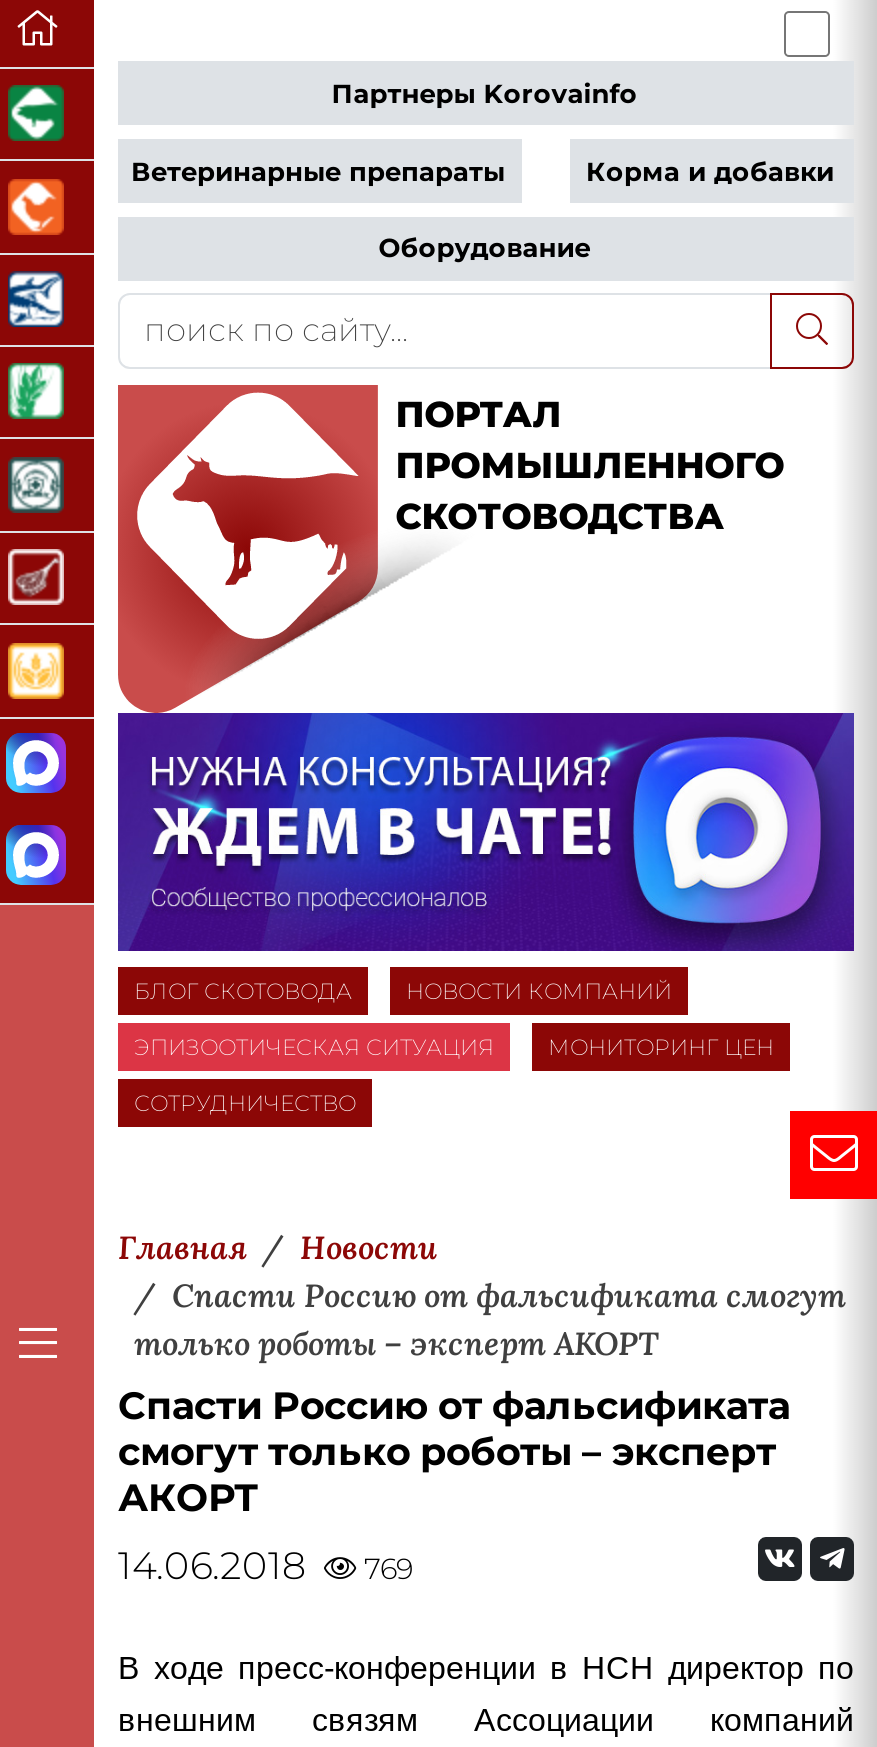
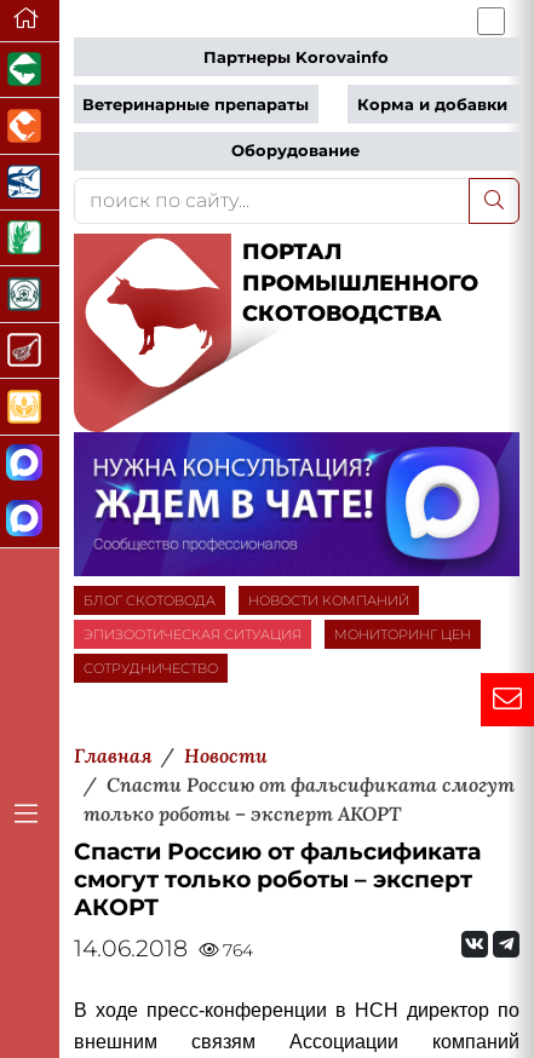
- 14.06.2018 769
+ 14.06.2018 764
